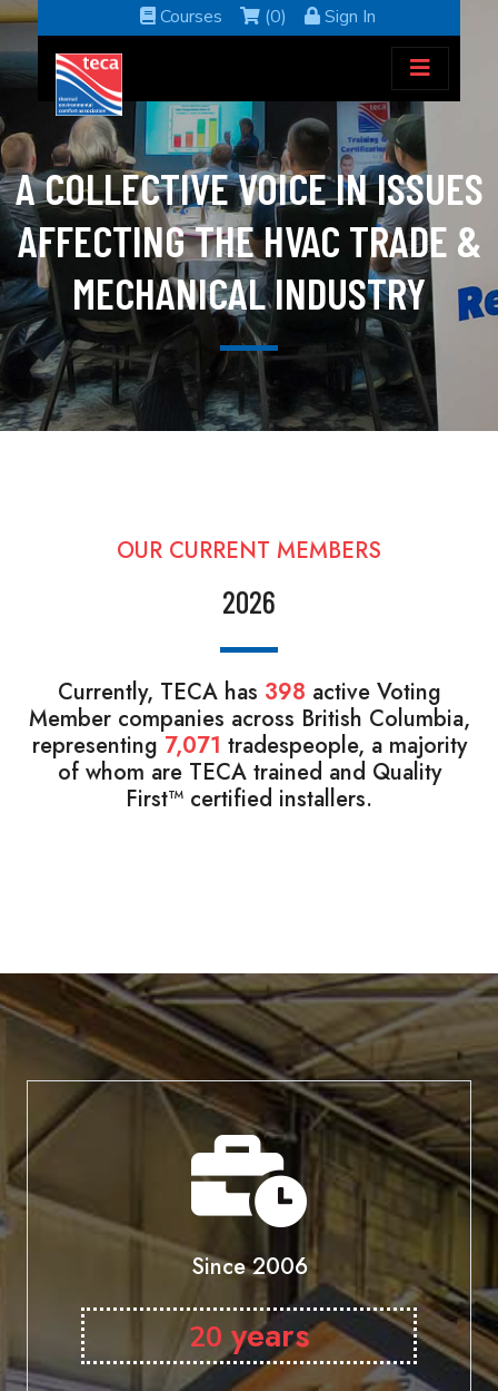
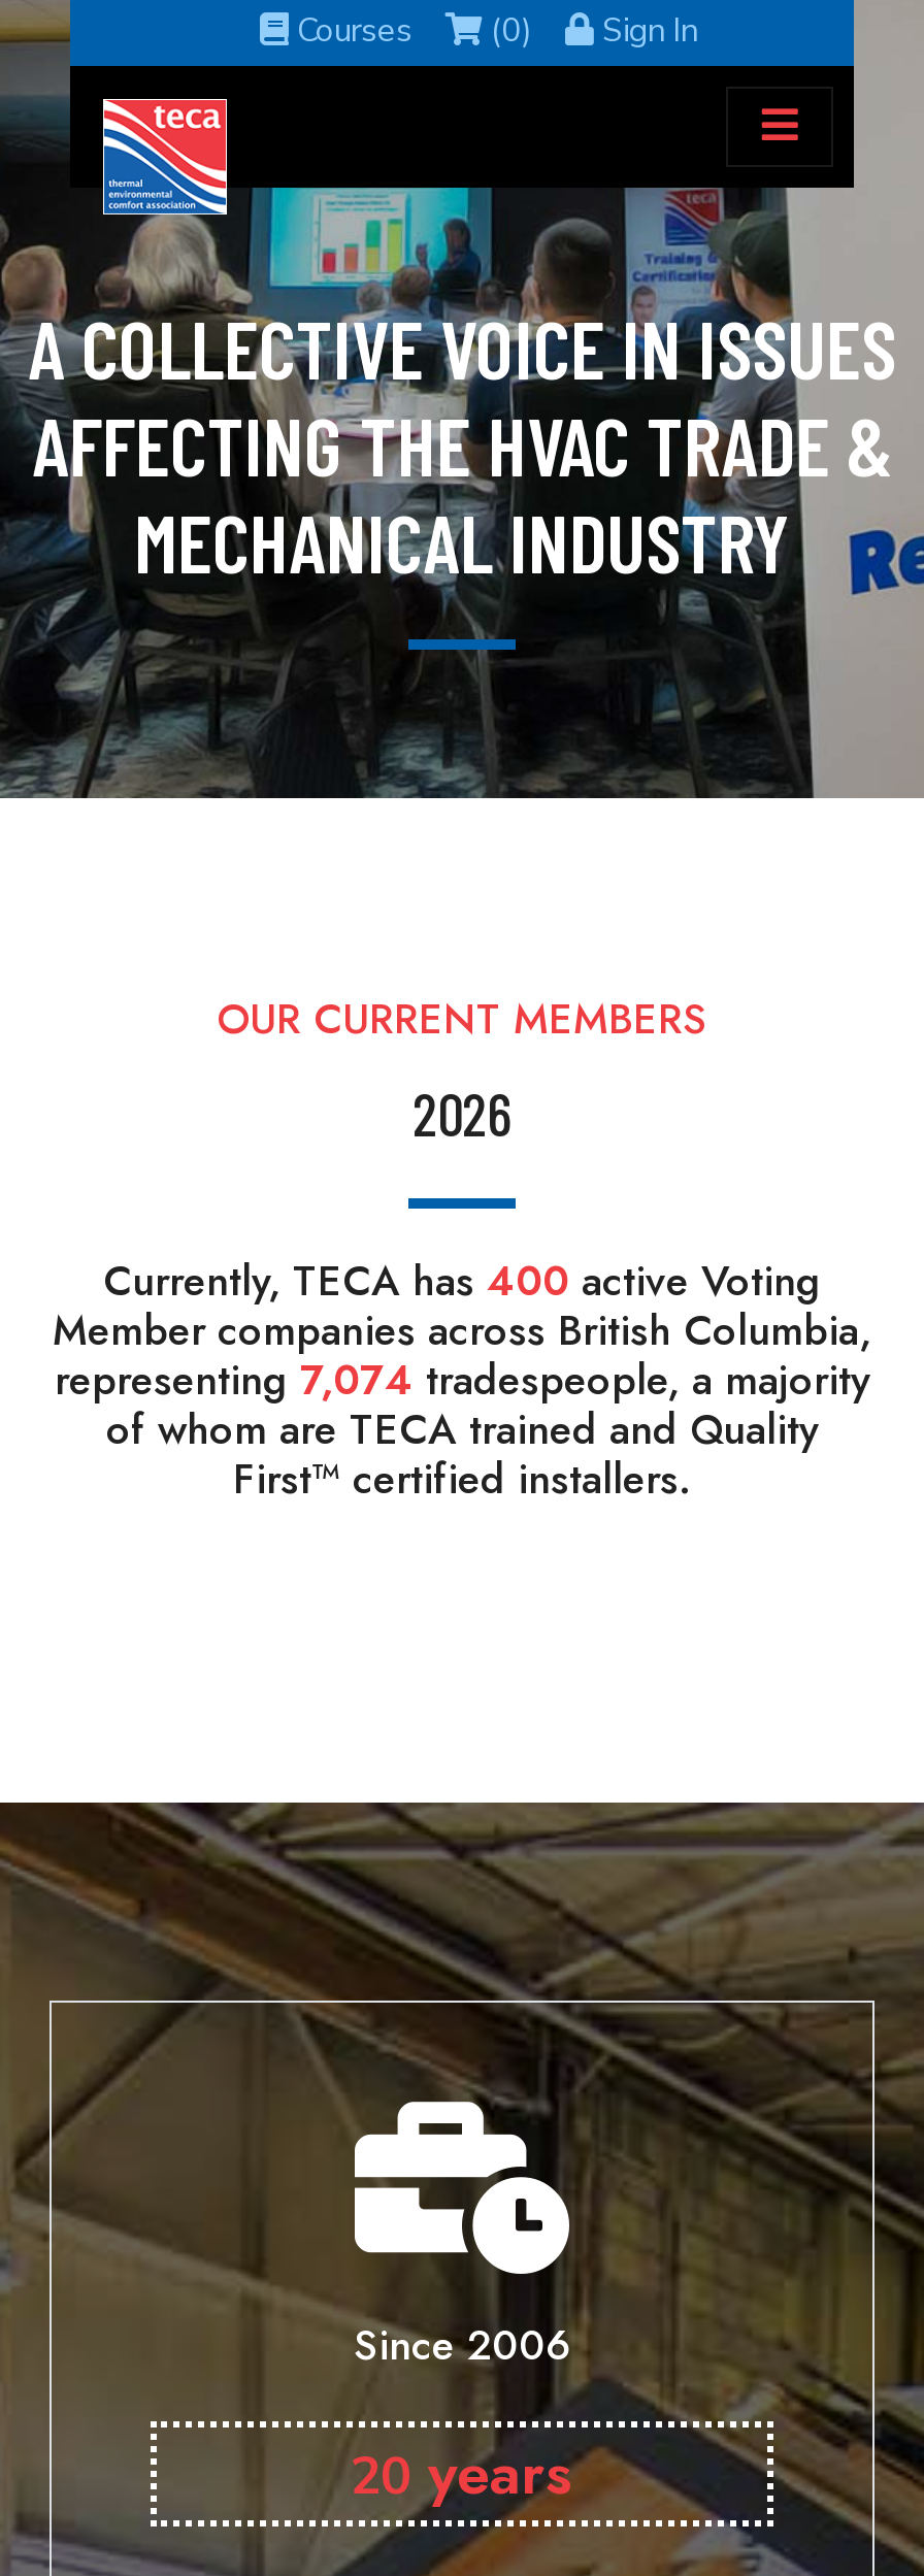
- Currently, TECA has 398 active Voting
+ Currently, TECA has 400 active Voting

- representing 7,071 tradespeople, a majority
+ representing 7,074 tradespeople, a majority
